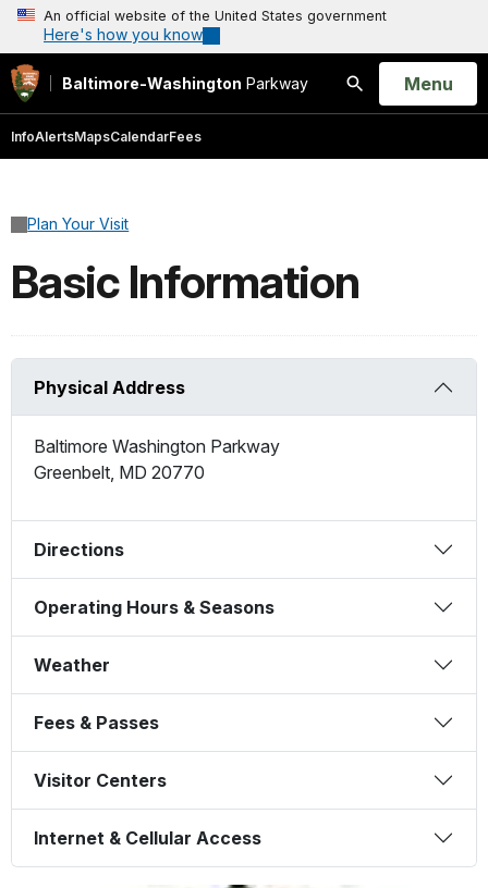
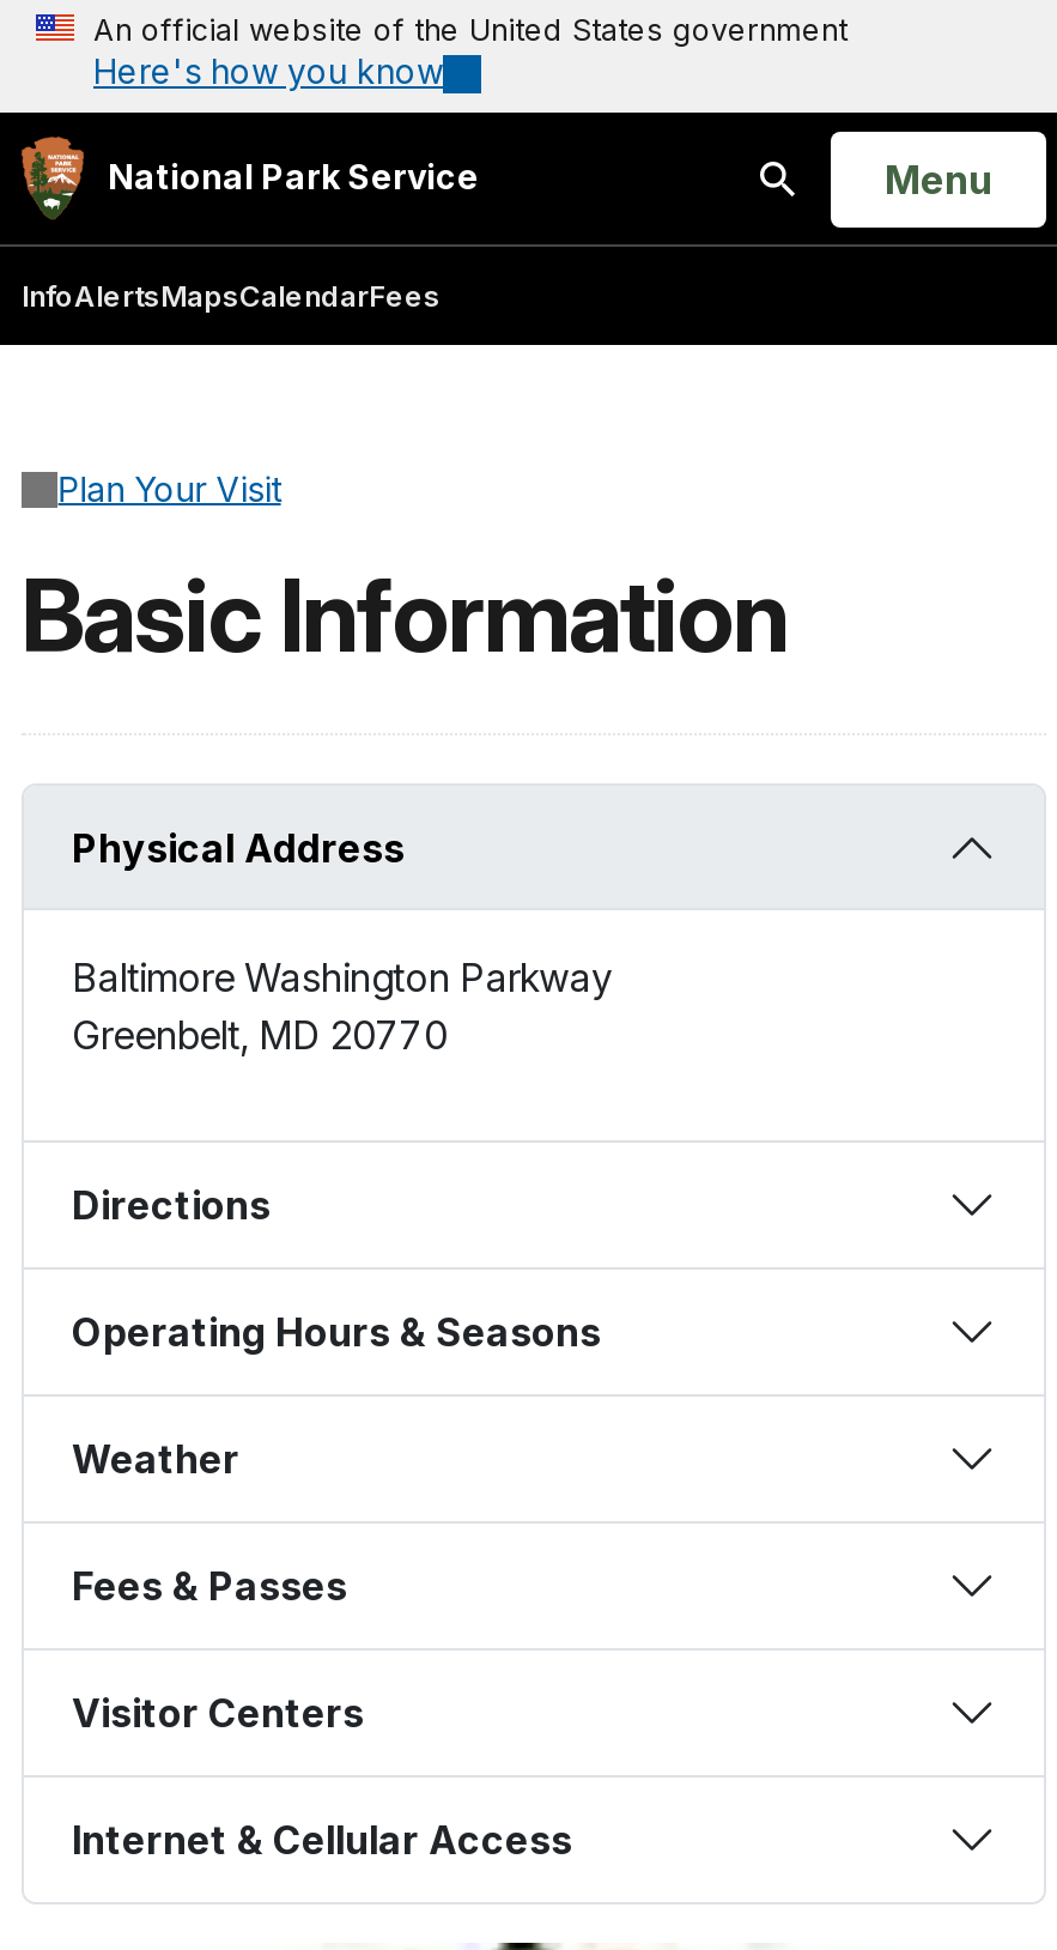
- Baltimore-Washington Parkway
+ National Park Service
